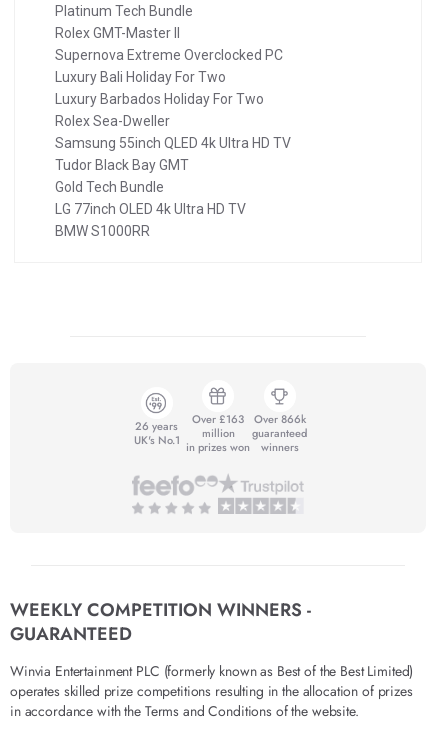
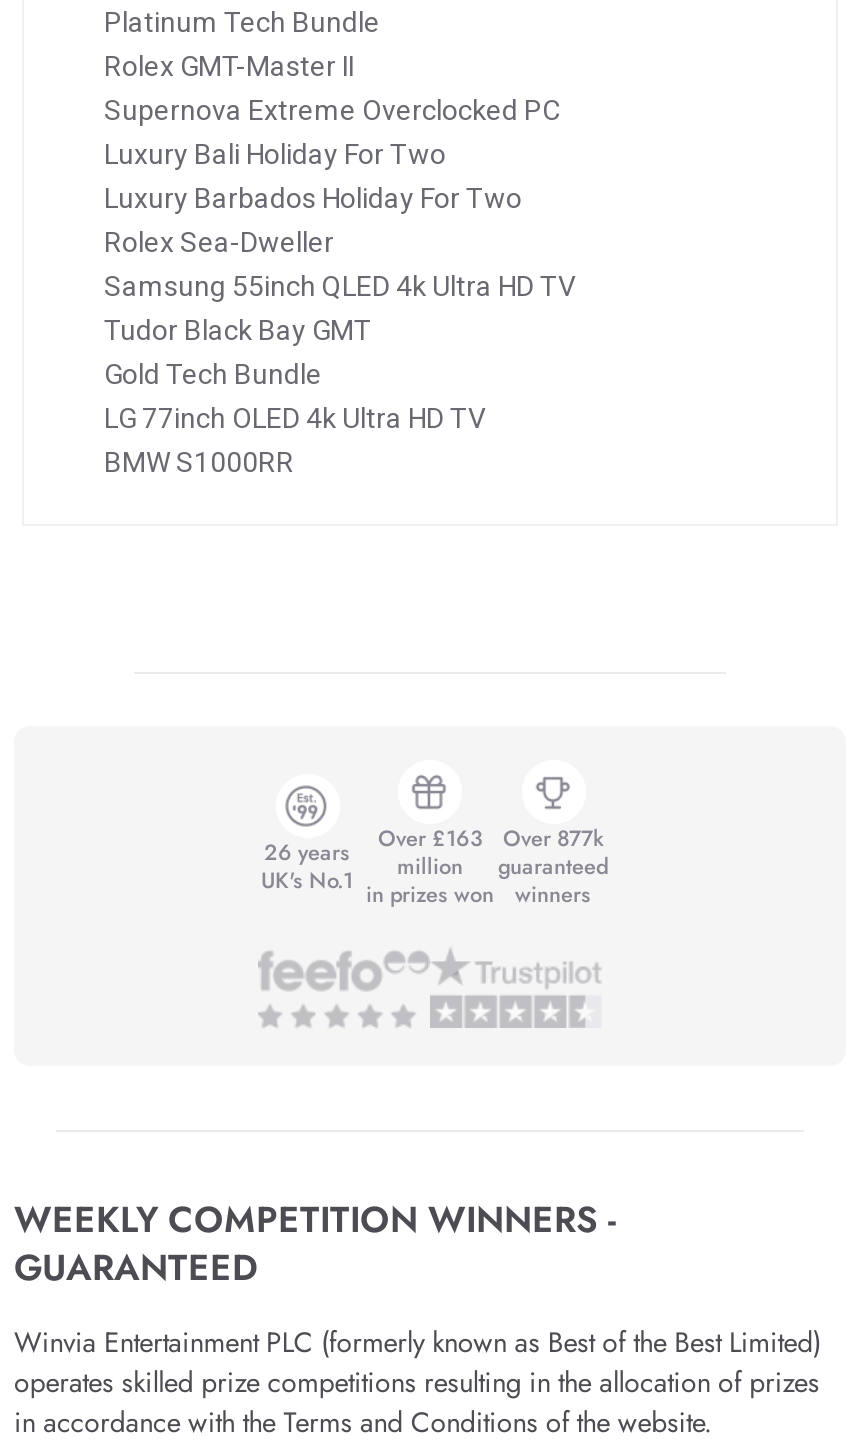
- UK's No.1 26 years in prizes won Over £163 million guaranteed Over 866k winners
+ UK's No.1 26 years in prizes won Over £163 million guaranteed Over 877k winners
